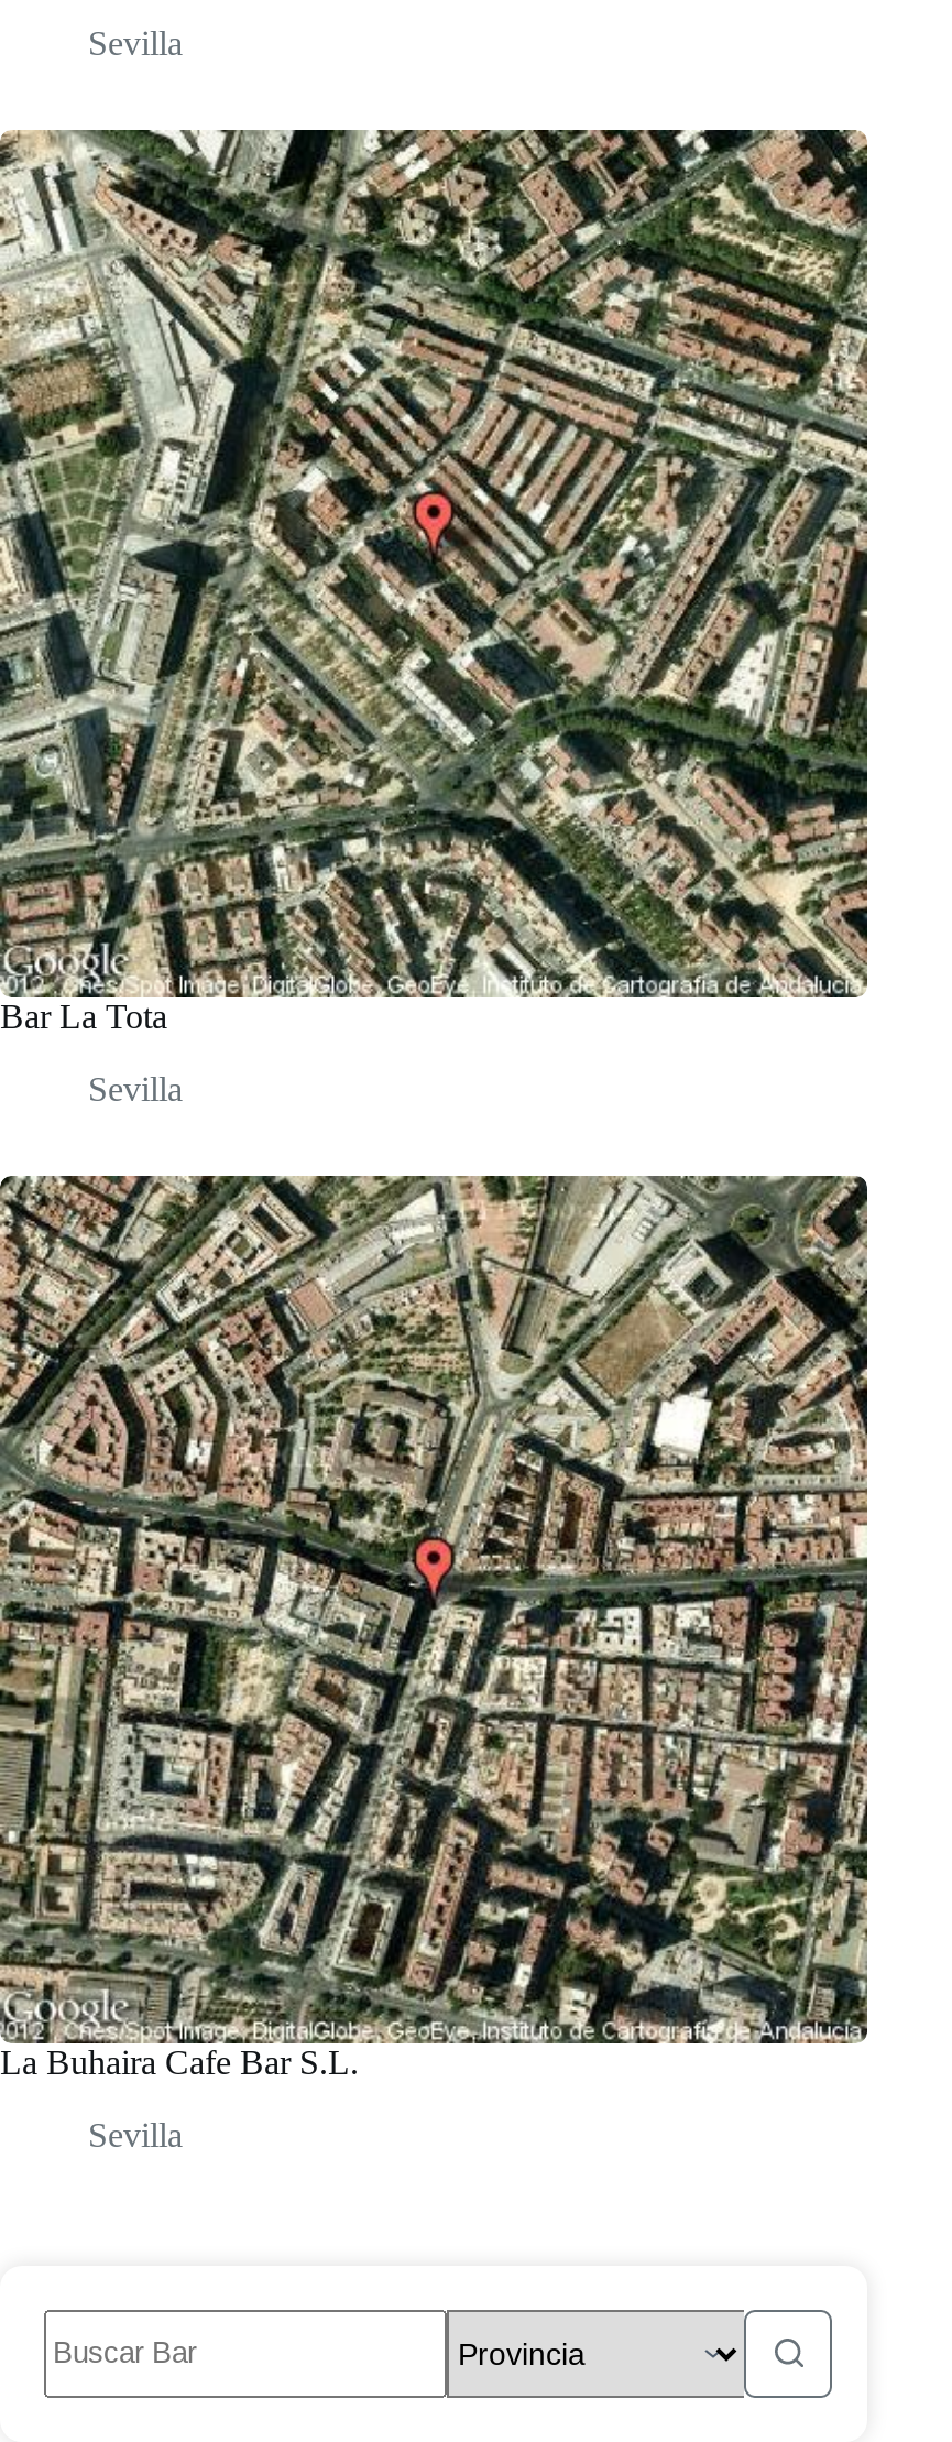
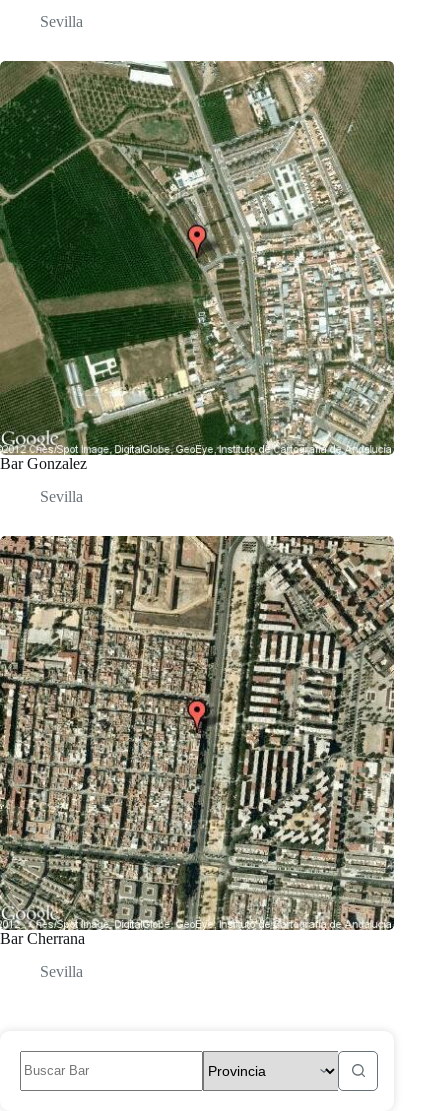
- [image]
- Bar La Tota
+ [image]
+ Bar Gonzalez

- [image]
- La Buhaira Cafe Bar S.L.
+ [image]
+ Bar Cherrana
